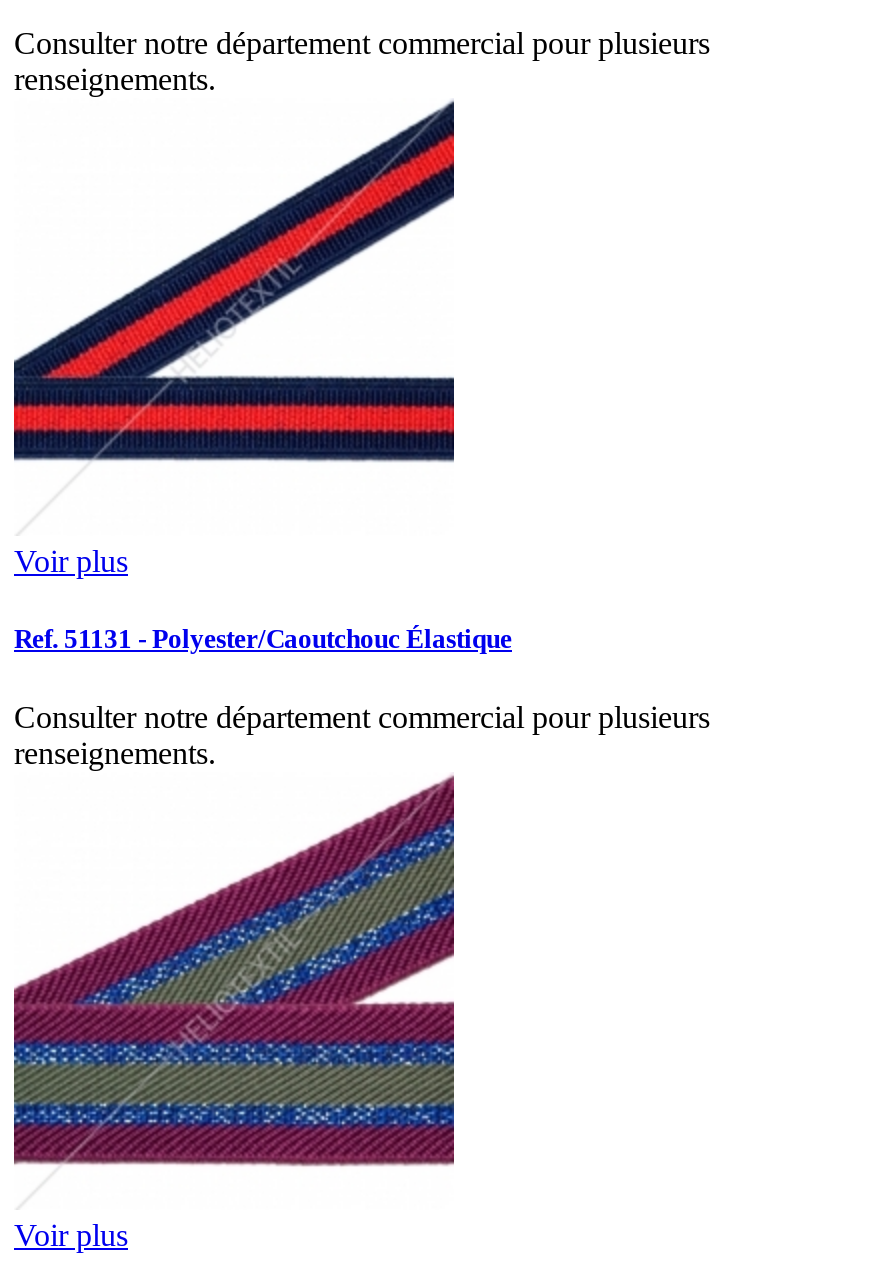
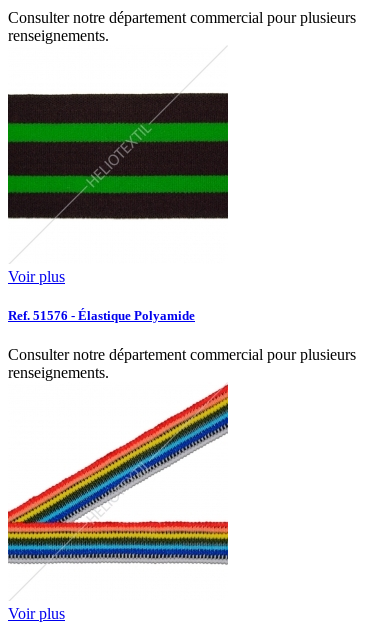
- [image]
+ [image]

- Ref. 51131 - Polyester/Caoutchouc Élastique
+ Ref. 51576 - Élastique Polyamide

- [image]
+ [image]
